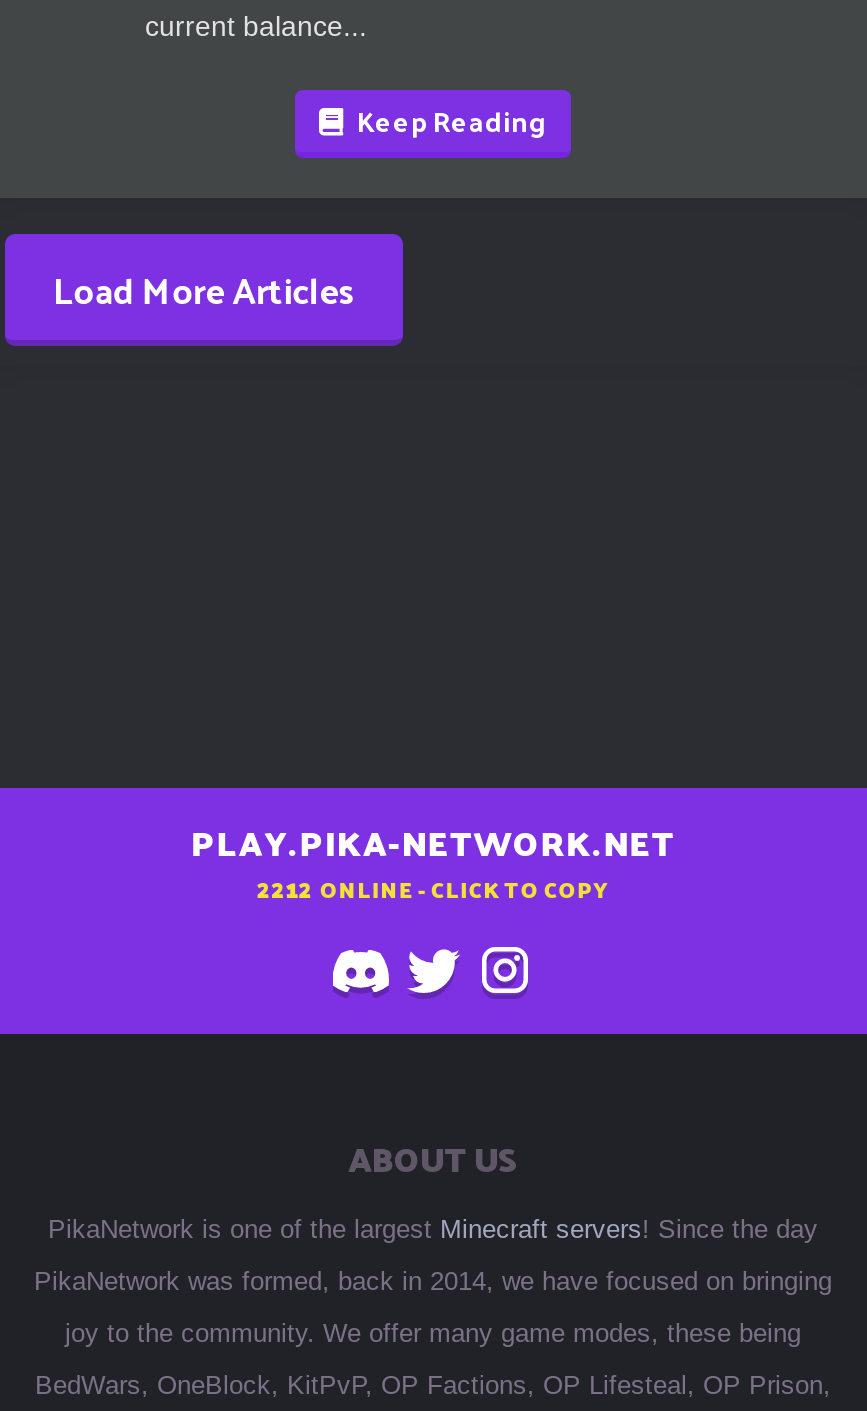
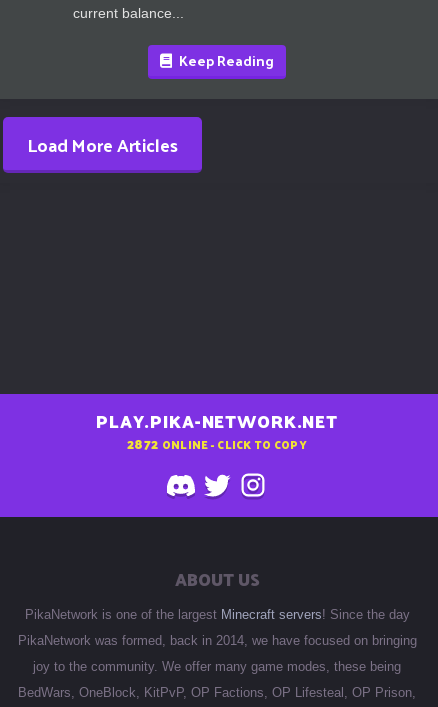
- 2212 ONLINE - CLICK TO COPY
+ 2872 ONLINE - CLICK TO COPY
